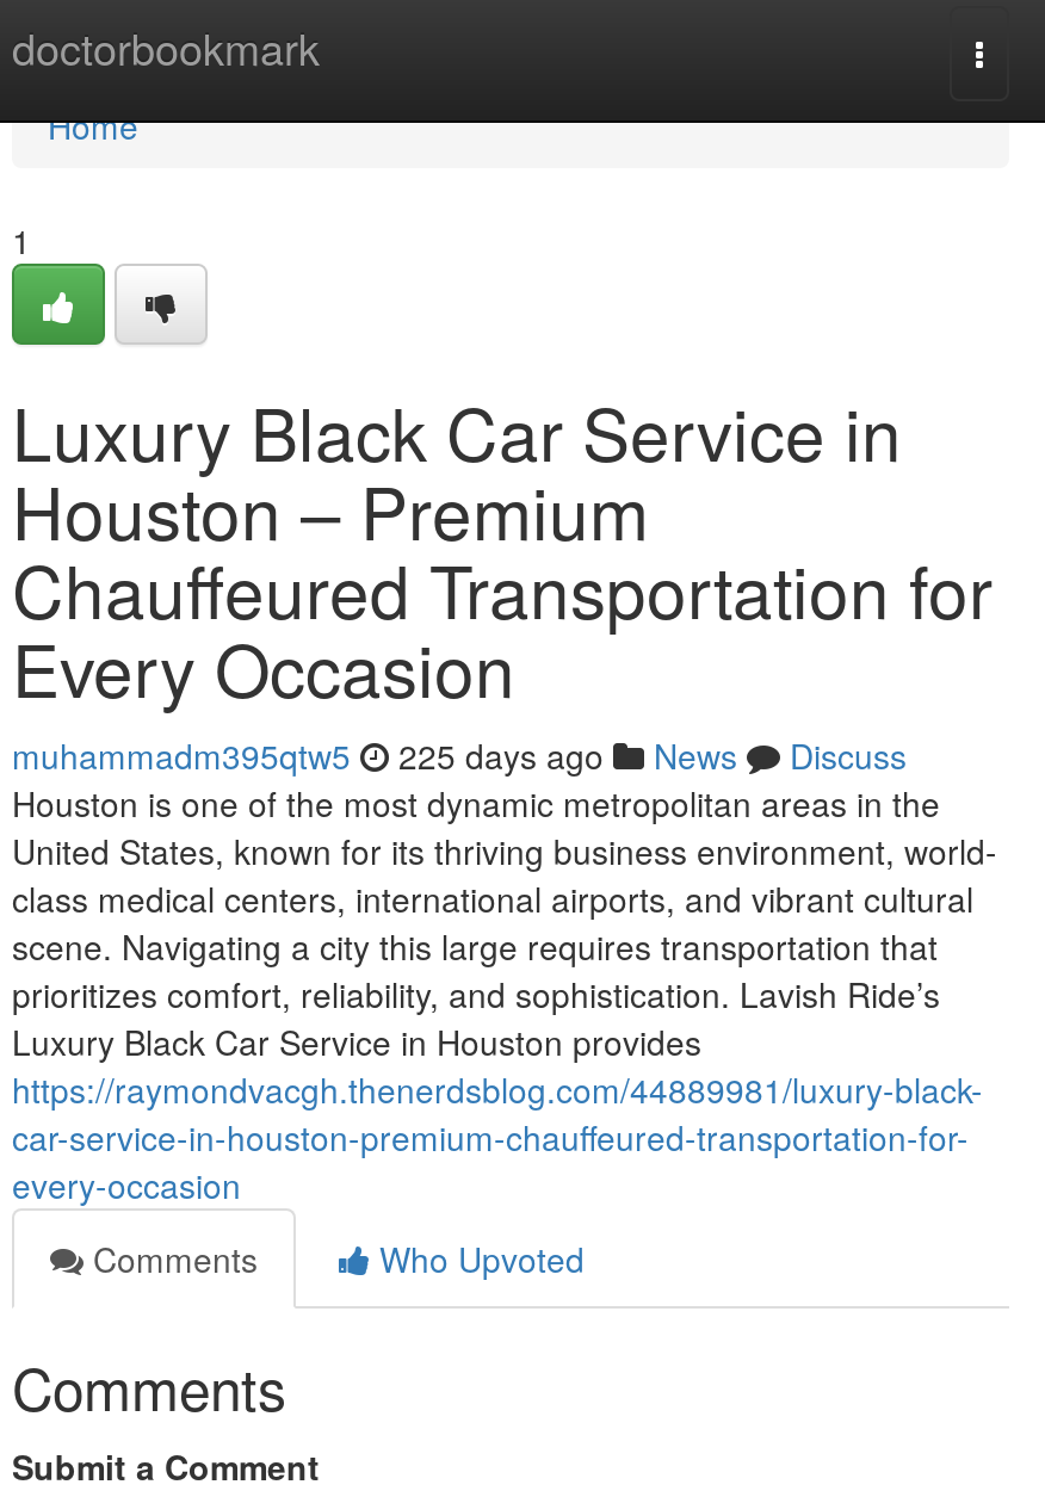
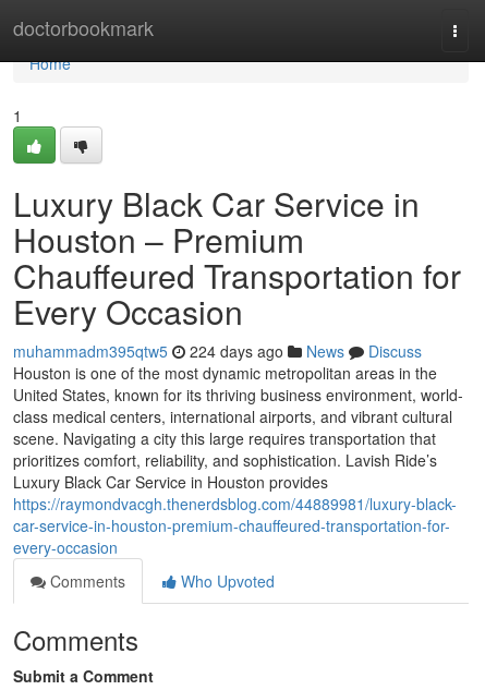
- muhammadm395qtw5 225 days ago News Discuss
+ muhammadm395qtw5 224 days ago News Discuss
